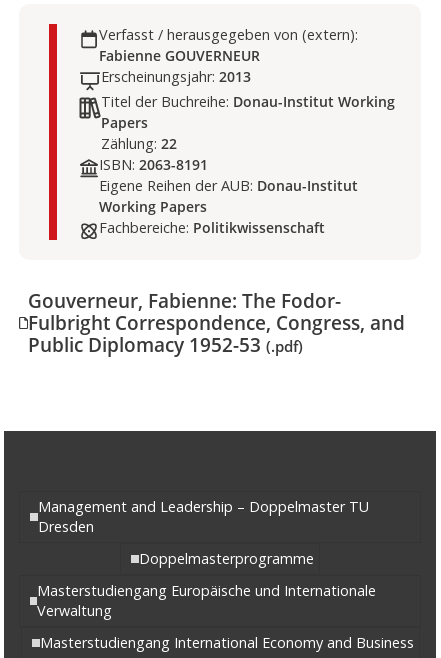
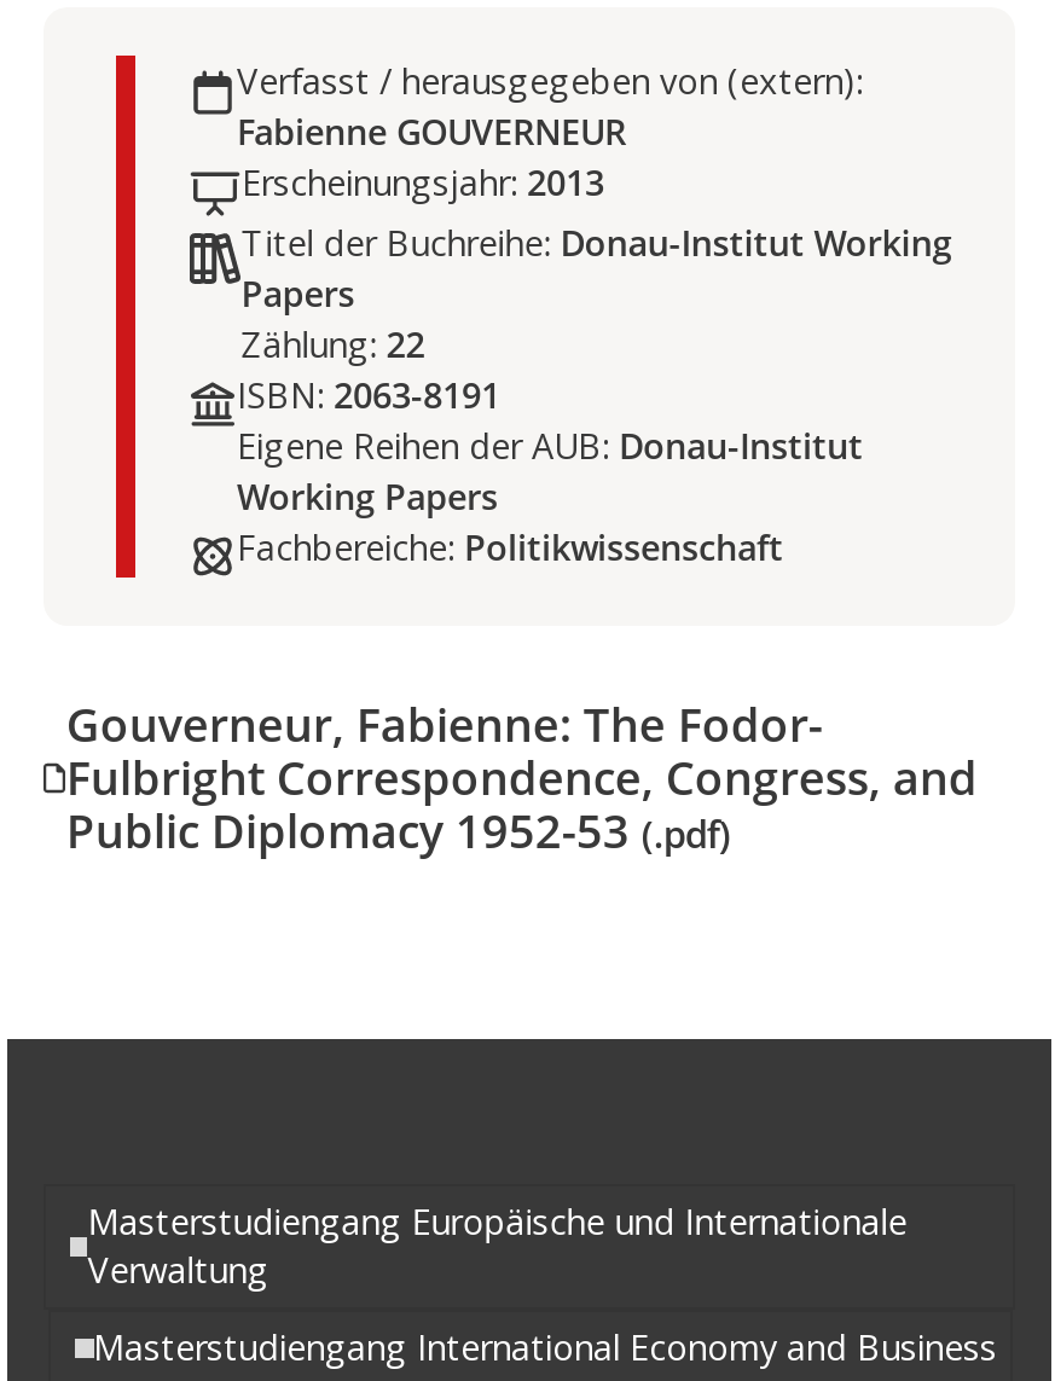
- Management and Leadership – Doppelmaster TU
- Dresden
- Doppelmasterprogramme
